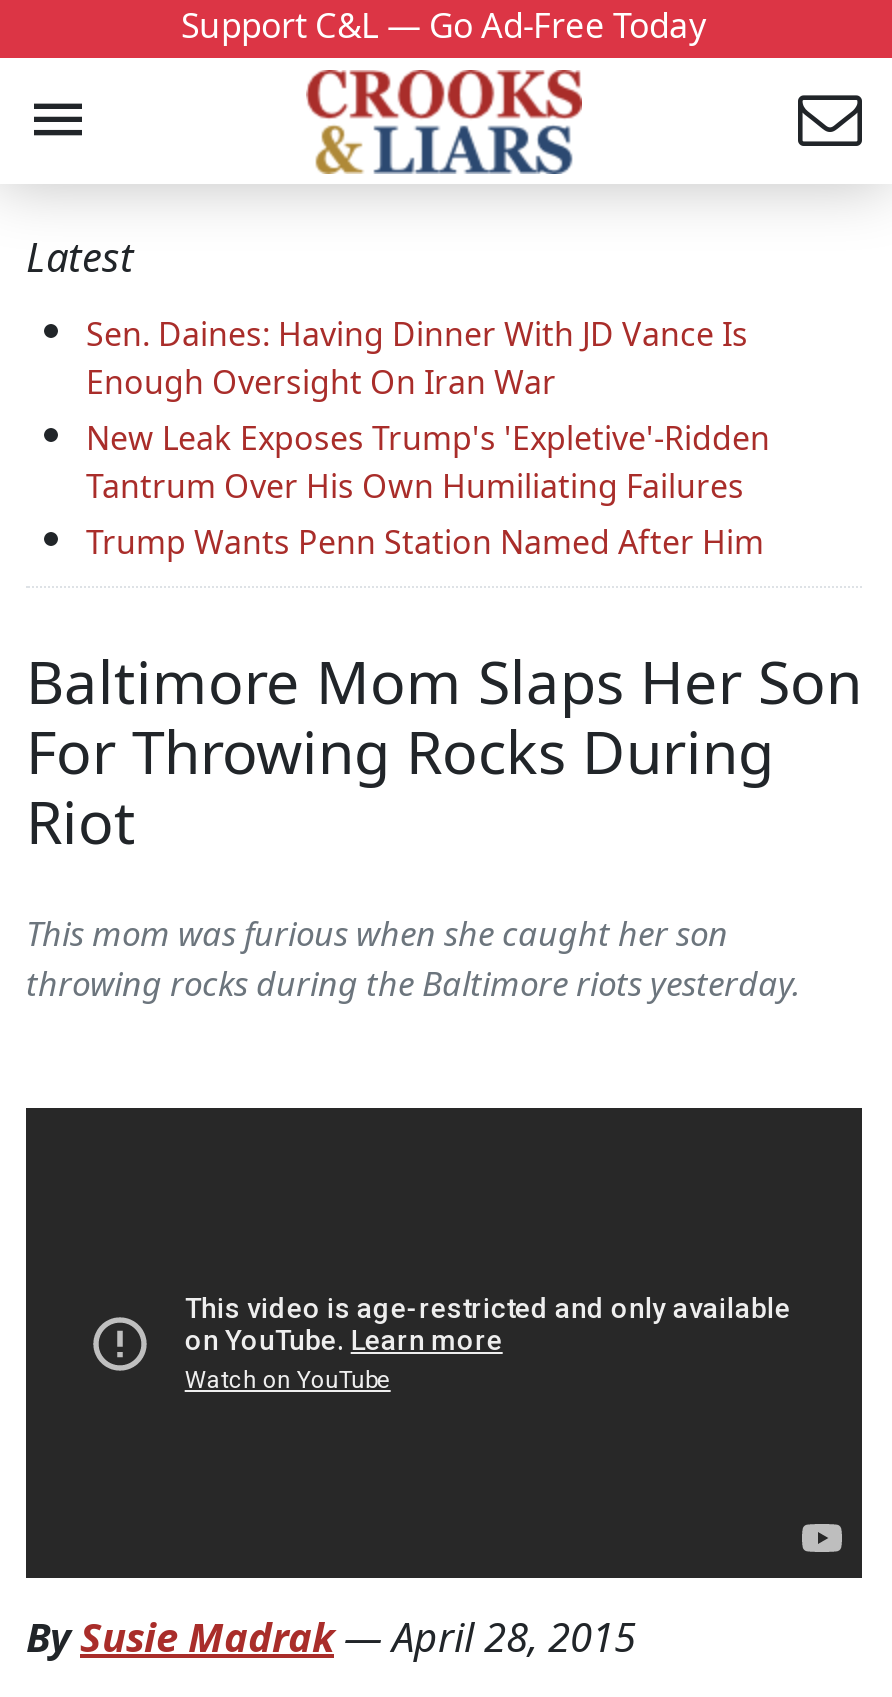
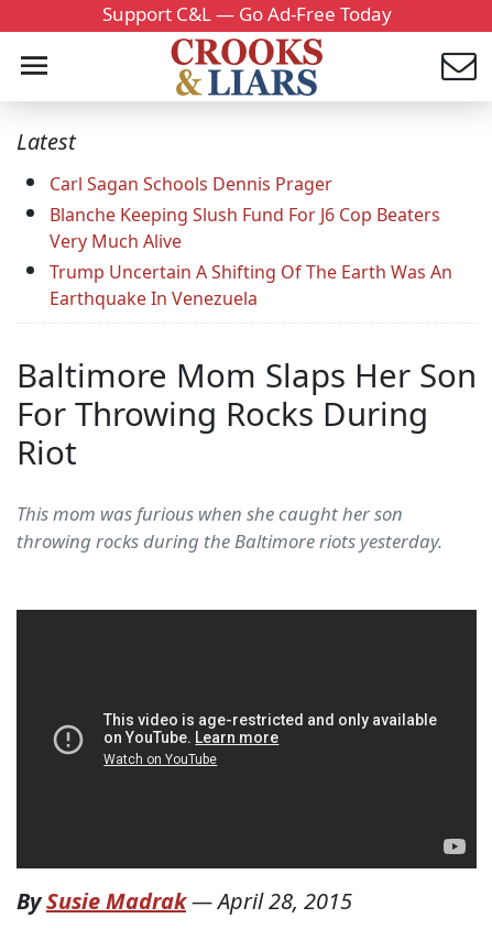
- Sen. Daines: Having Dinner With JD Vance Is
- Enough Oversight On Iran War
- New Leak Exposes Trump's 'Expletive'-Ridden
- Tantrum Over His Own Humiliating Failures
- Trump Wants Penn Station Named After Him
+ Carl Sagan Schools Dennis Prager
+ Blanche Keeping Slush Fund For J6 Cop Beaters
+ Very Much Alive
+ Trump Uncertain A Shifting Of The Earth Was An
+ Earthquake In Venezuela
